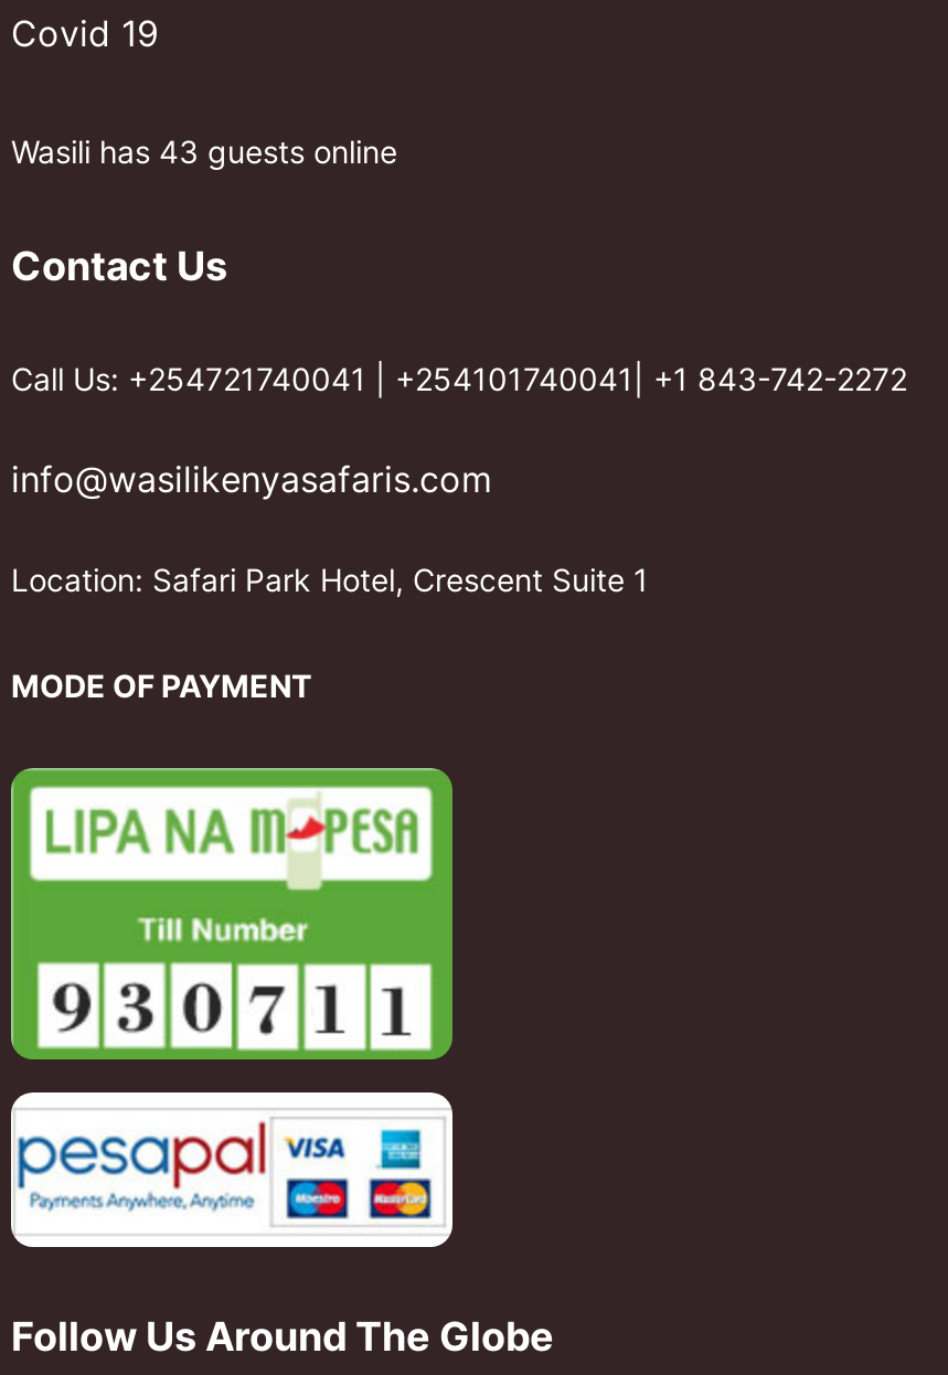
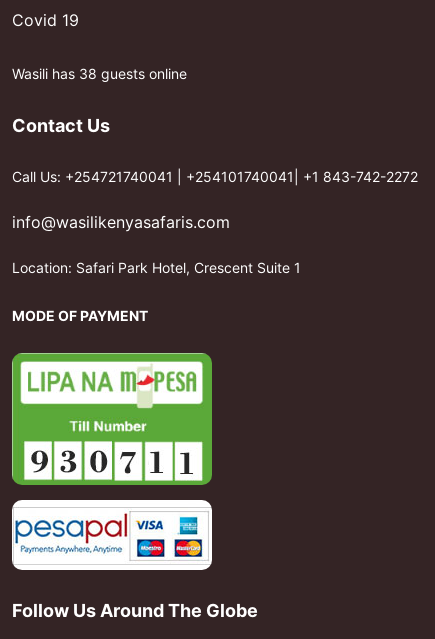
- Wasili has 43 guests online
+ Wasili has 38 guests online
